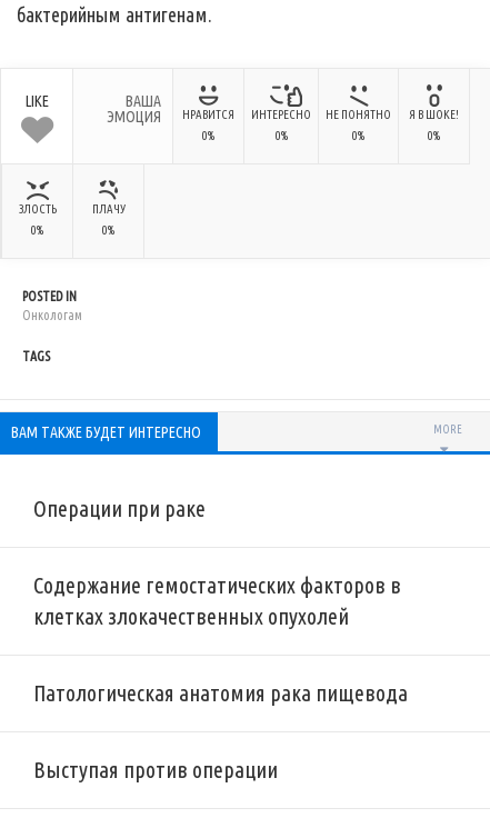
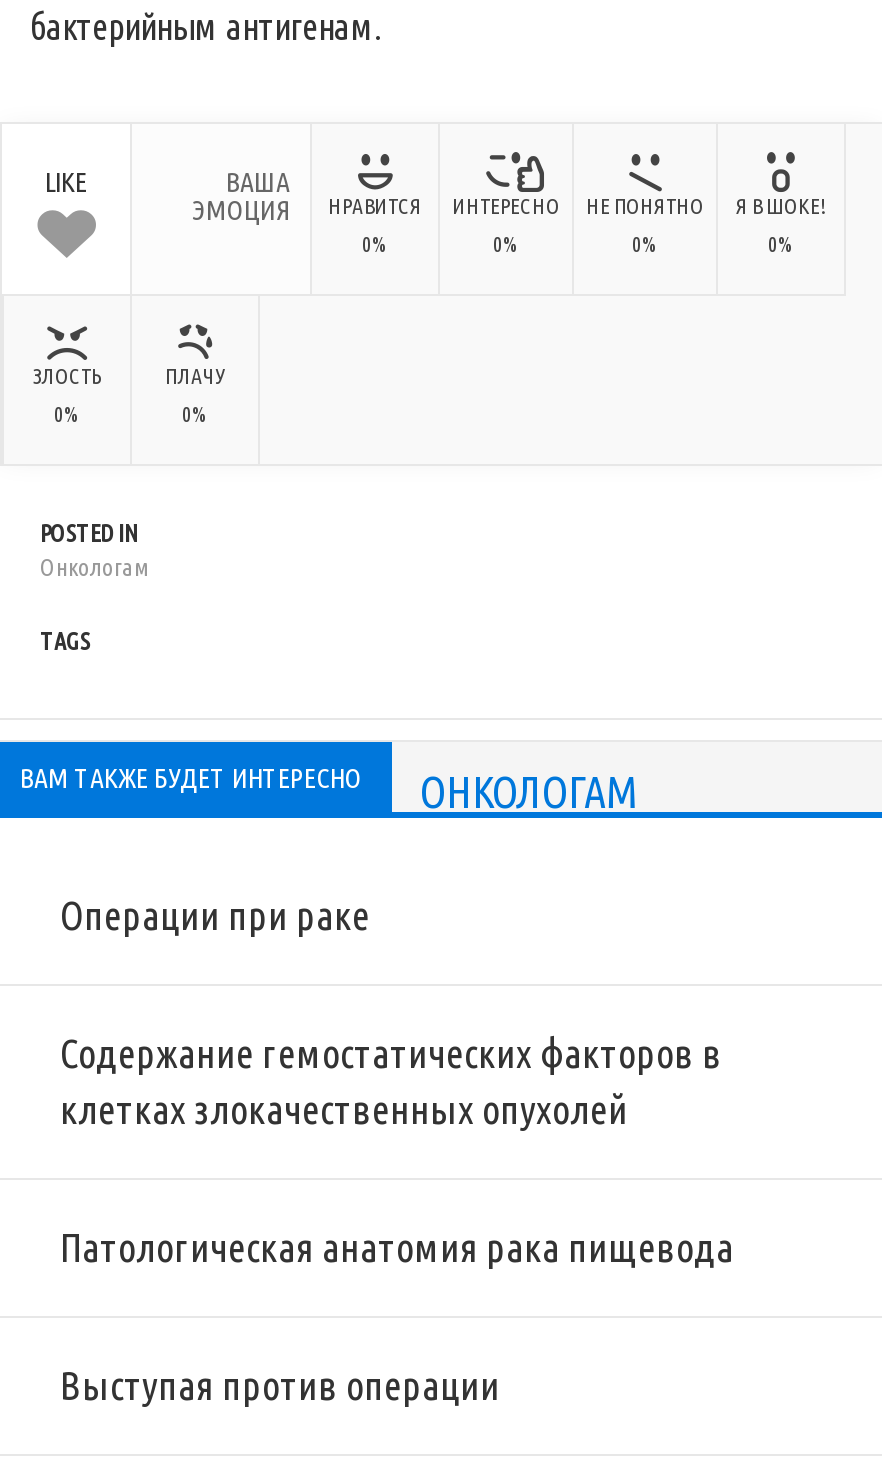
- MORE
+ ОНКОЛОГАМ
